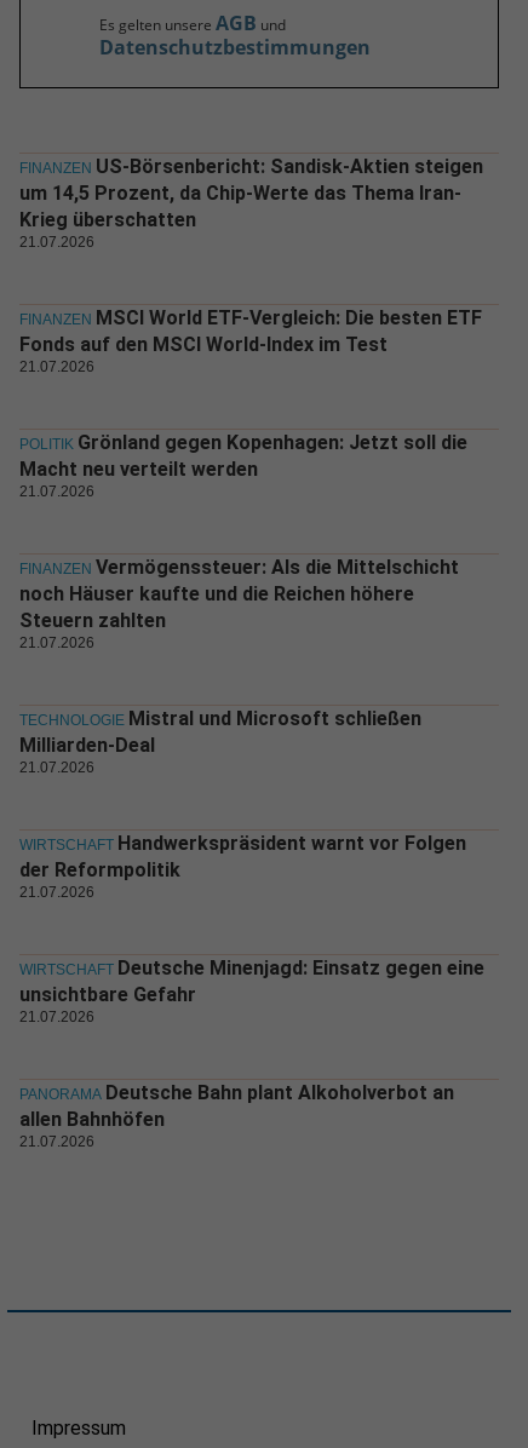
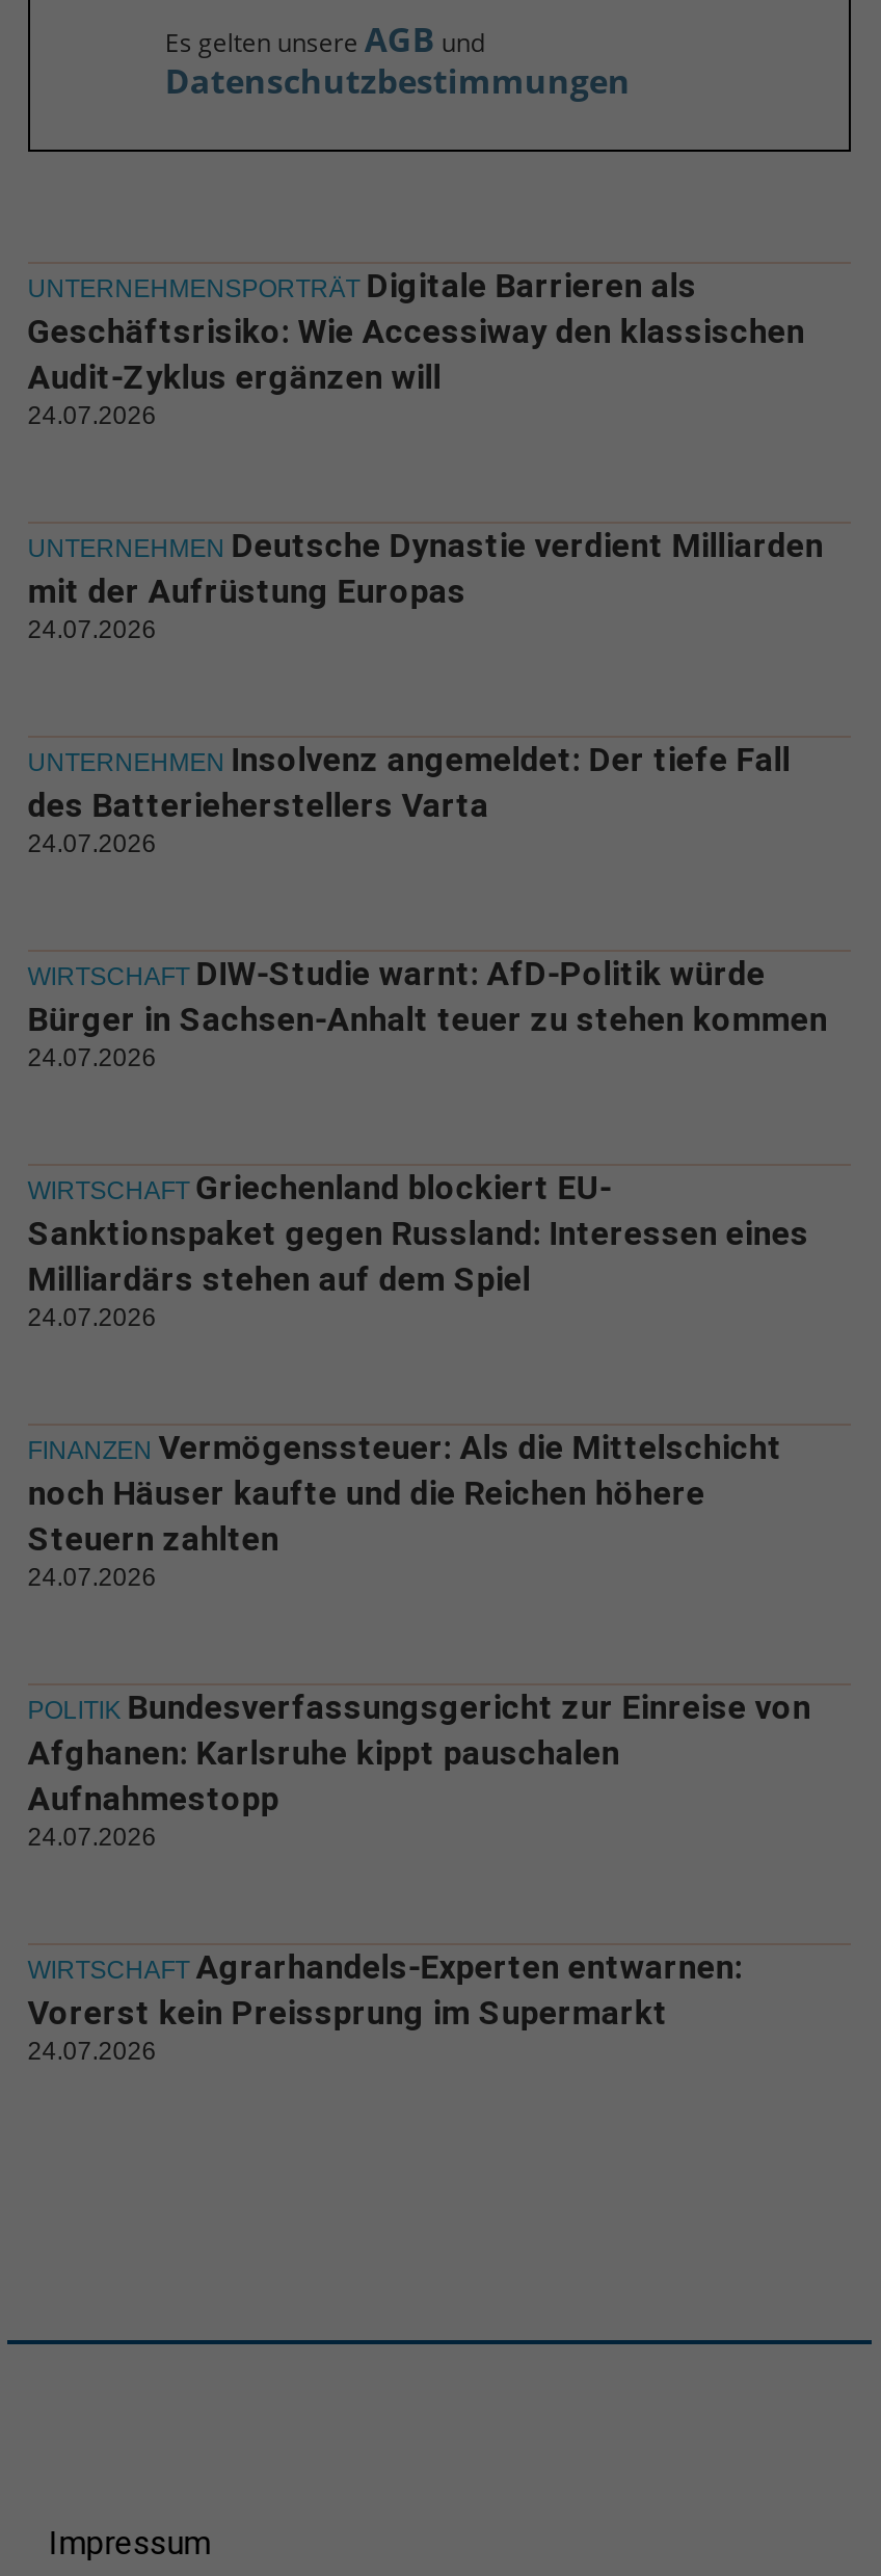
- FINANZEN US-Börsenbericht: Sandisk-Aktien steigen
- um 14,5 Prozent, da Chip-Werte das Thema Iran-
- Krieg überschatten
- 21.07.2026
- FINANZEN MSCI World ETF-Vergleich: Die besten ETF
- Fonds auf den MSCI World-Index im Test
- 21.07.2026
- POLITIK Grönland gegen Kopenhagen: Jetzt soll die
- Macht neu verteilt werden
- 21.07.2026
+ UNTERNEHMENSPORTRÄT Digitale Barrieren als
+ Geschäftsrisiko: Wie Accessiway den klassischen
+ Audit-Zyklus ergänzen will
+ 24.07.2026
+ UNTERNEHMEN Deutsche Dynastie verdient Milliarden
+ mit der Aufrüstung Europas
+ 24.07.2026
+ UNTERNEHMEN Insolvenz angemeldet: Der tiefe Fall
+ des Batterieherstellers Varta
+ 24.07.2026
+ WIRTSCHAFT DIW-Studie warnt: AfD-Politik würde
+ Bürger in Sachsen-Anhalt teuer zu stehen kommen
+ 24.07.2026
+ WIRTSCHAFT Griechenland blockiert EU-
+ Sanktionspaket gegen Russland: Interessen eines
+ Milliardärs stehen auf dem Spiel
+ 24.07.2026

moved down: FINANZEN Vermögenssteuer: Als die Mittelschicht | noch Häuser kaufte und die Reichen höhere | Steuern zahlten

- 21.07.2026
- TECHNOLOGIE Mistral und Microsoft schließen
- Milliarden-Deal
- 21.07.2026
- WIRTSCHAFT Handwerkspräsident warnt vor Folgen
- der Reformpolitik
- 21.07.2026
- WIRTSCHAFT Deutsche Minenjagd: Einsatz gegen eine
- unsichtbare Gefahr
- 21.07.2026
- PANORAMA Deutsche Bahn plant Alkoholverbot an
- allen Bahnhöfen
- 21.07.2026
+ 24.07.2026
+ POLITIK Bundesverfassungsgericht zur Einreise von
+ Afghanen: Karlsruhe kippt pauschalen
+ Aufnahmestopp
+ 24.07.2026
+ WIRTSCHAFT Agrarhandels-Experten entwarnen:
+ Vorerst kein Preissprung im Supermarkt
+ 24.07.2026
